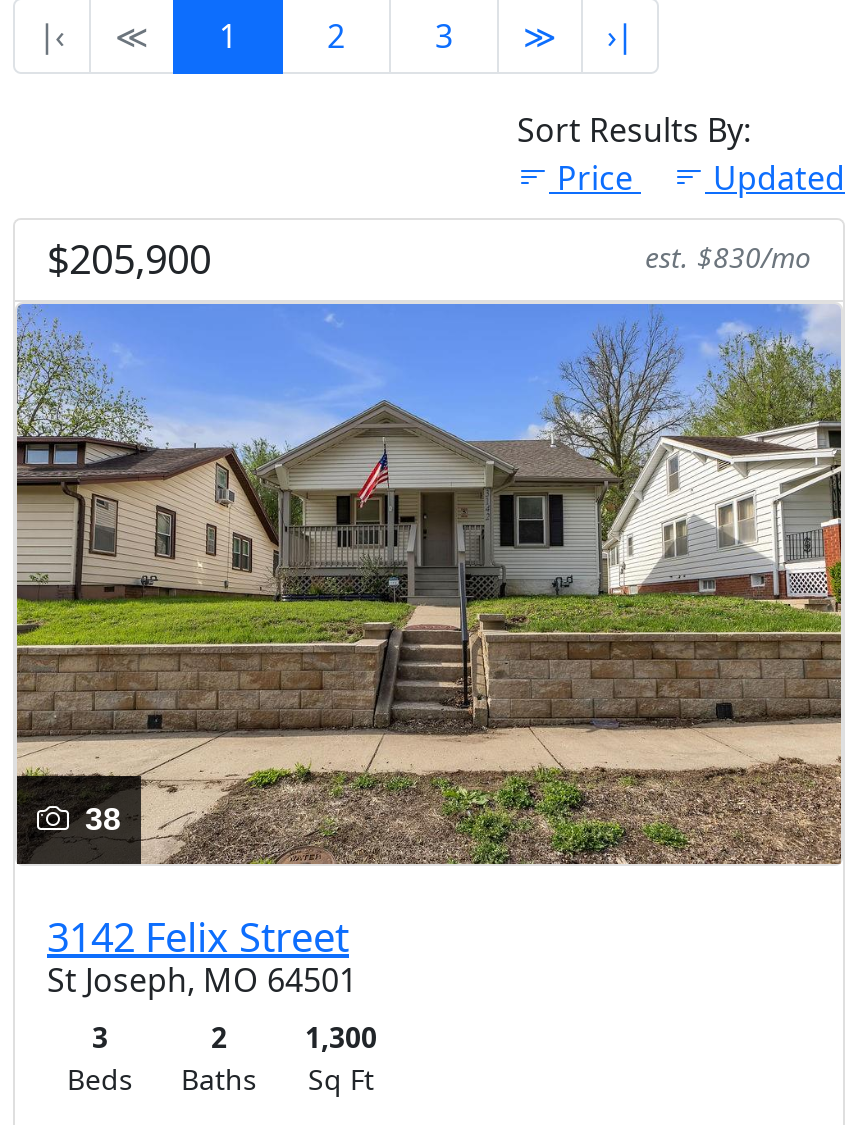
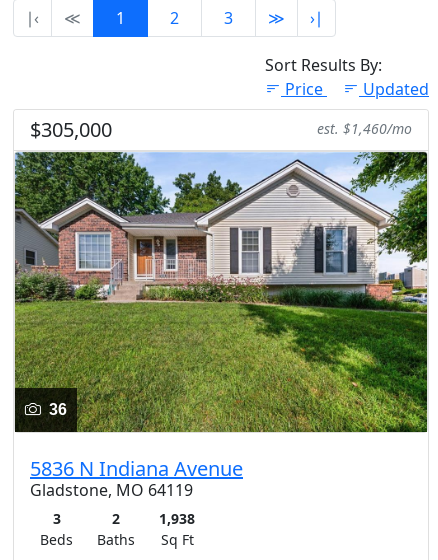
- $205,900
- est. $830/mo
+ $305,000
+ est. $1,460/mo

- [image]
- 38
+ [image]
+ 36

- 3142 Felix Street
- St Joseph, MO 64501
+ 5836 N Indiana Avenue
+ Gladstone, MO 64119

- 1,300
+ 1,938
